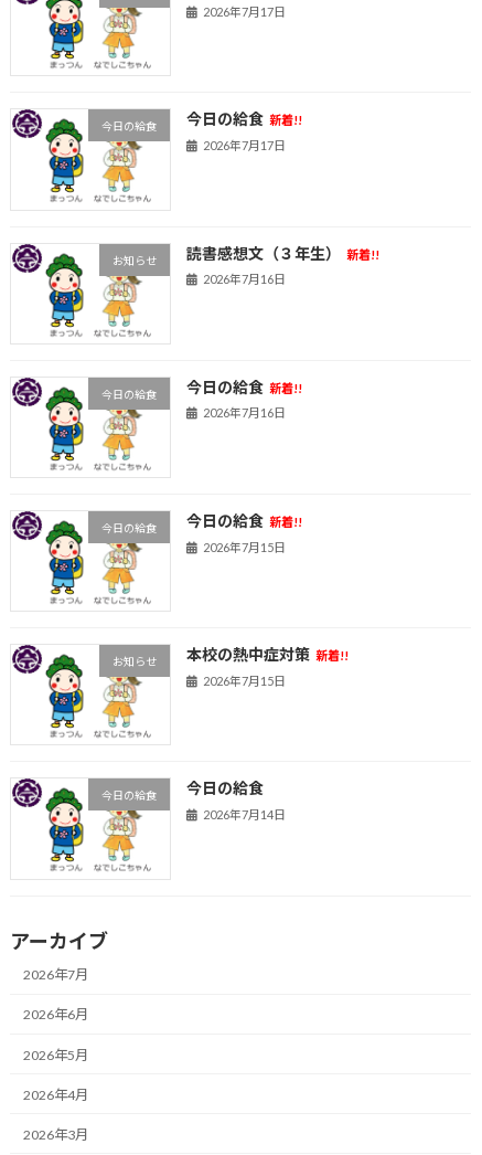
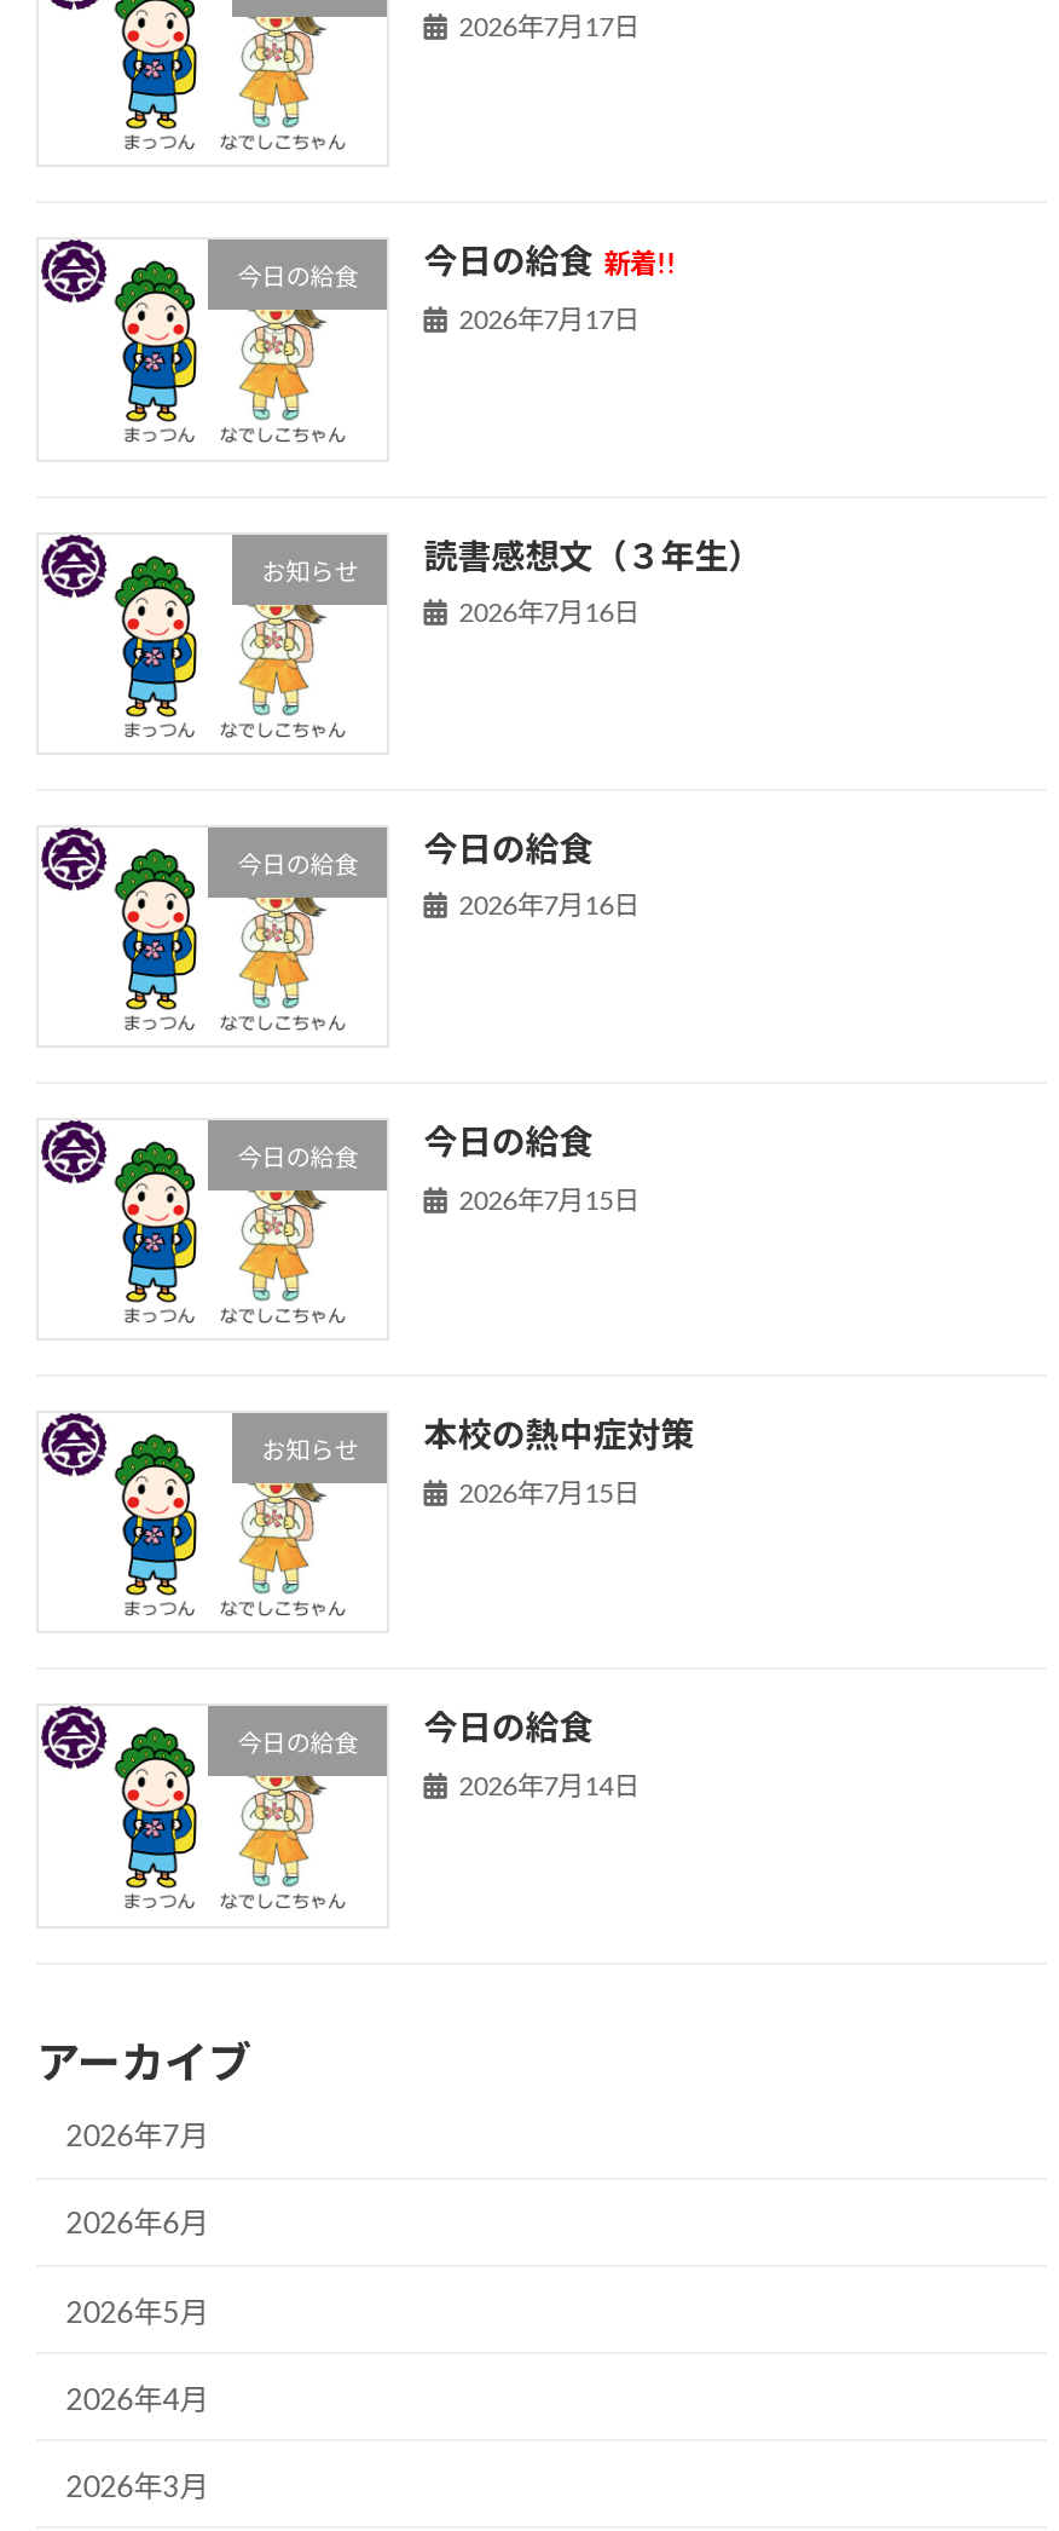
- 読書感想文（３年生） 新着!!
+ 読書感想文（３年生）

- 今日の給食 新着!!
+ 今日の給食

- 今日の給食 新着!!
+ 今日の給食

- 本校の熱中症対策 新着!!
+ 本校の熱中症対策
